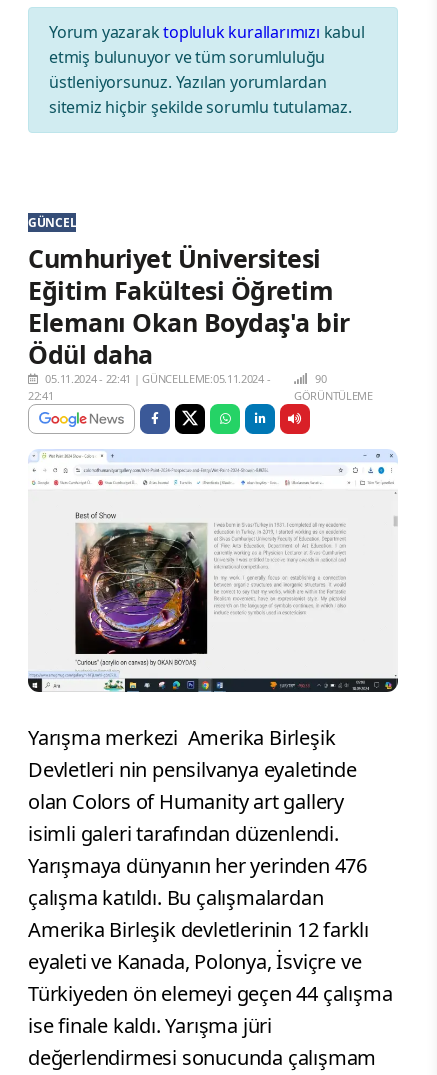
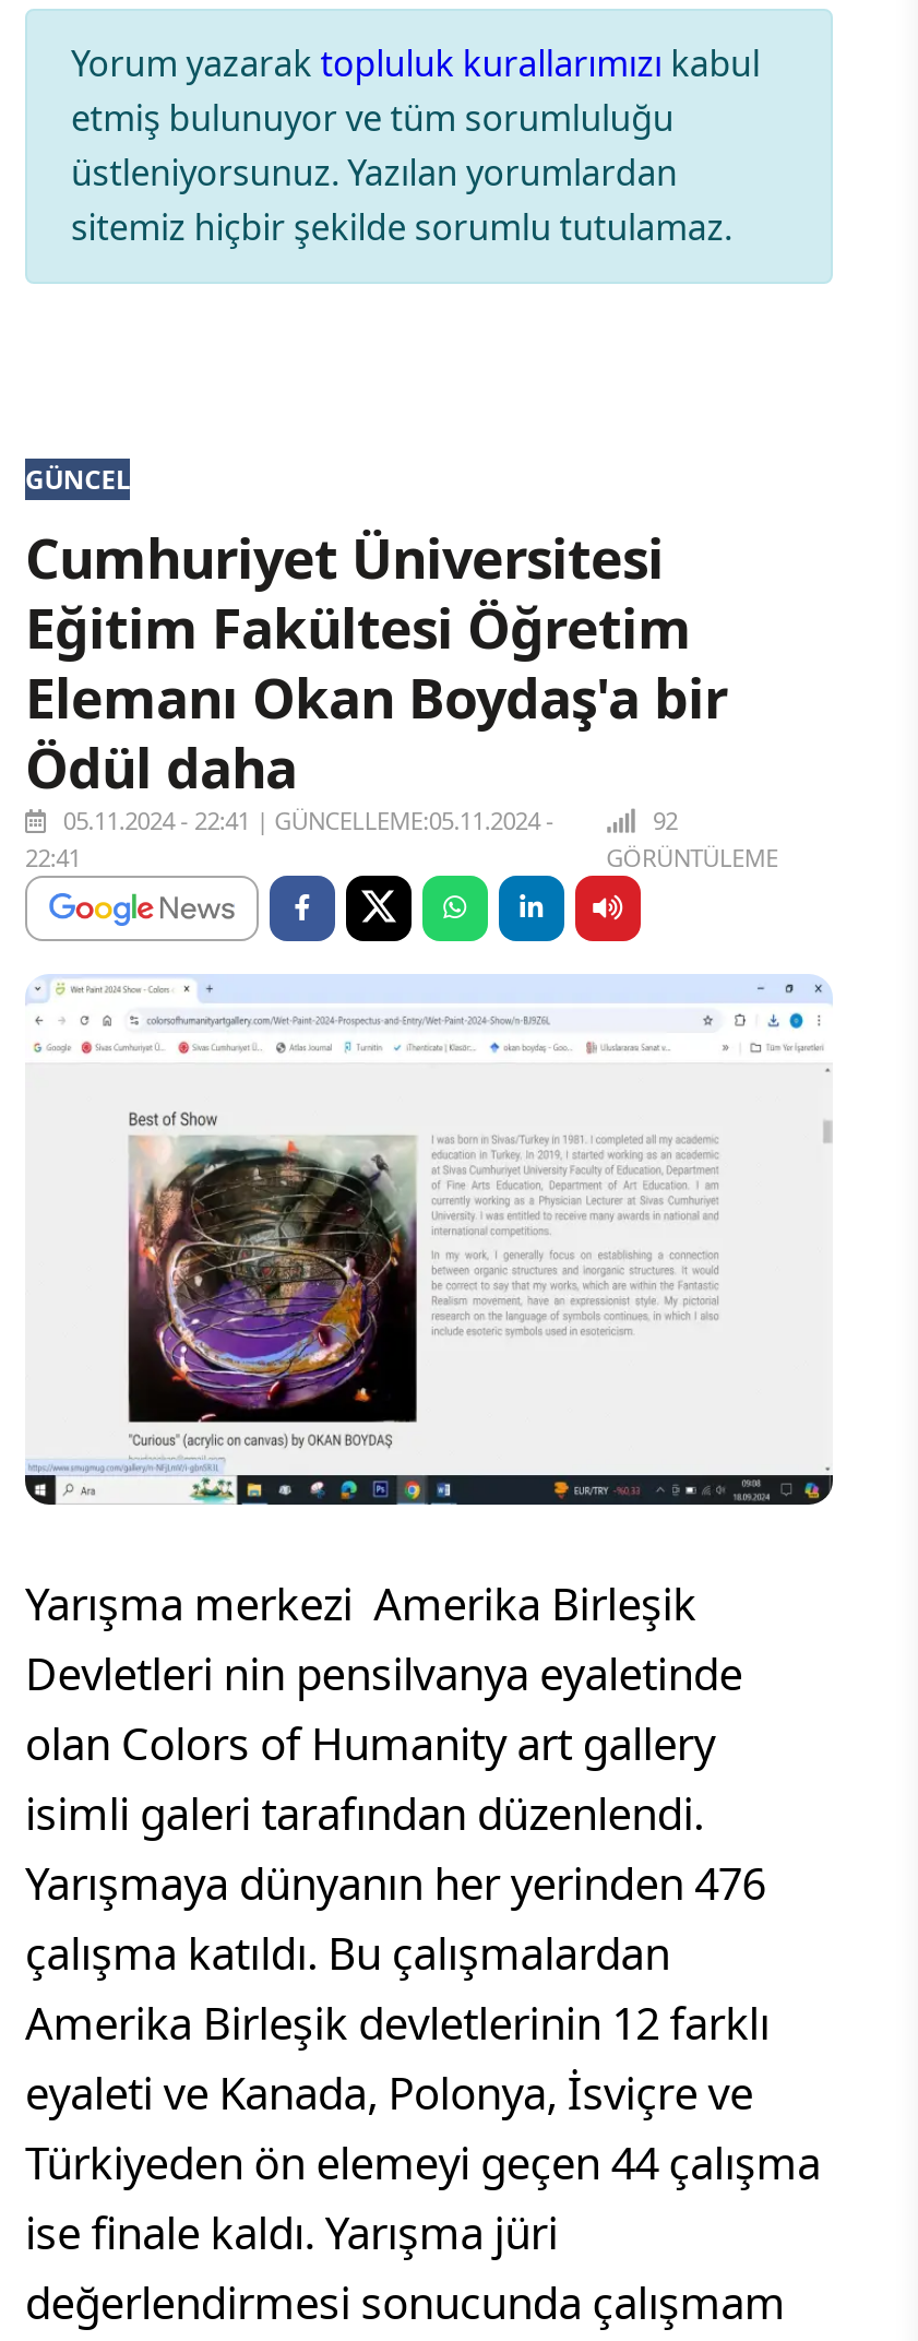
- 90
+ 92
